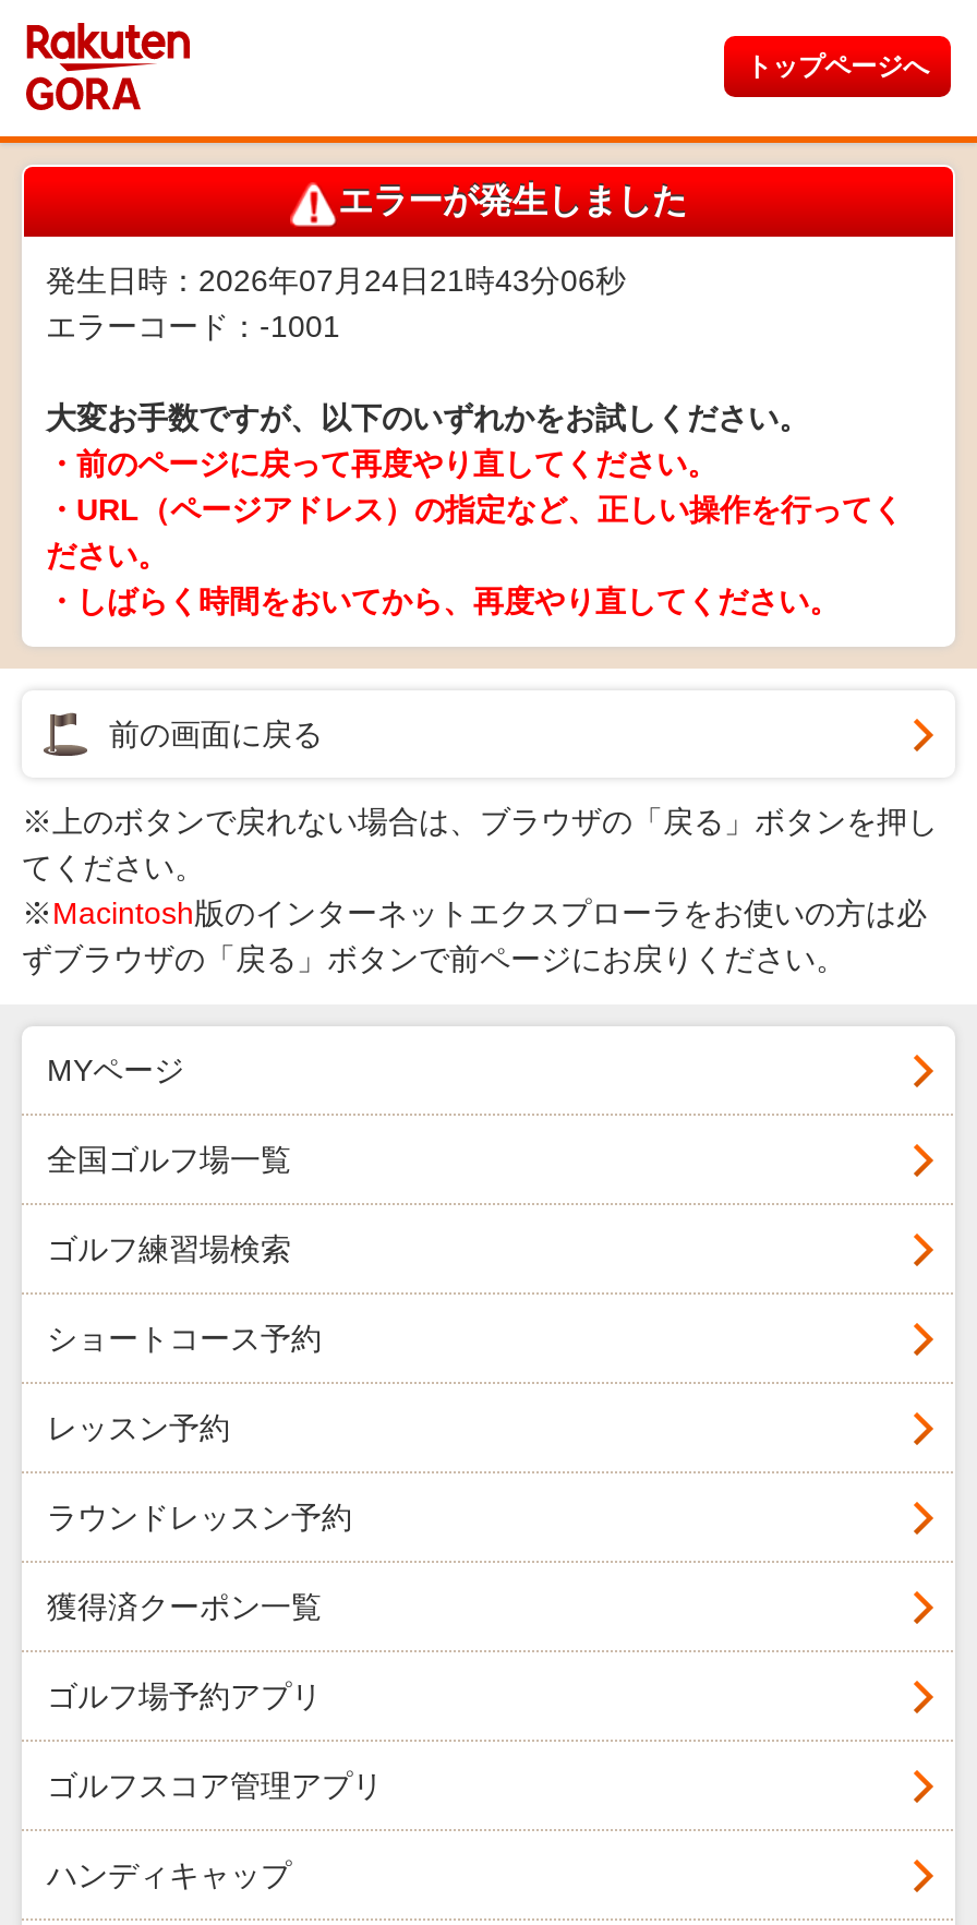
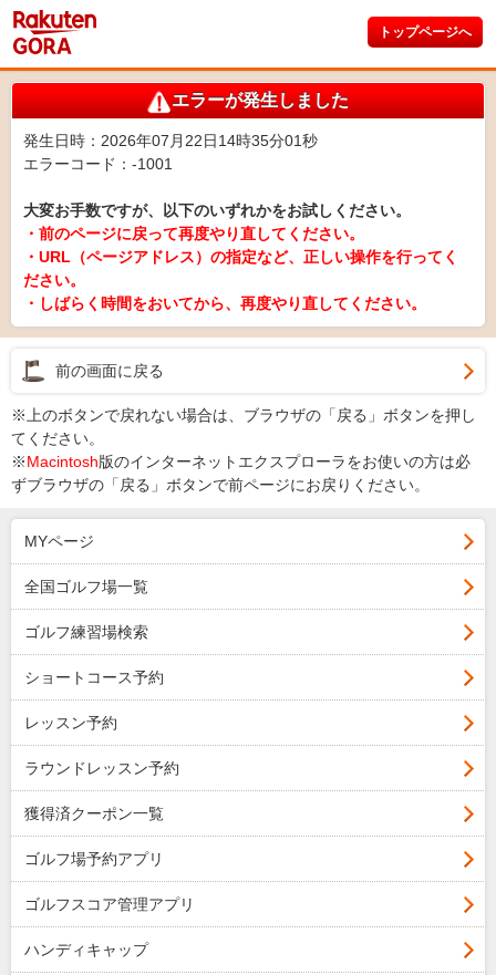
- 発生日時：2026年07月24日21時43分06秒
+ 発生日時：2026年07月22日14時35分01秒
